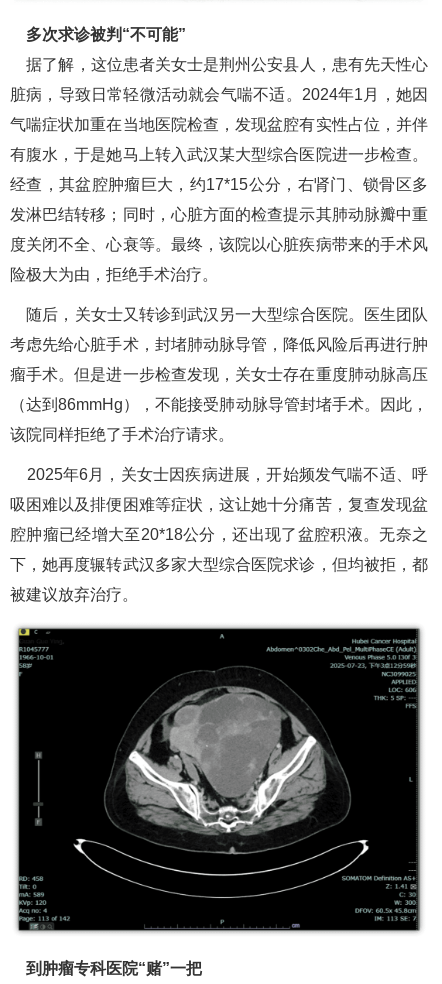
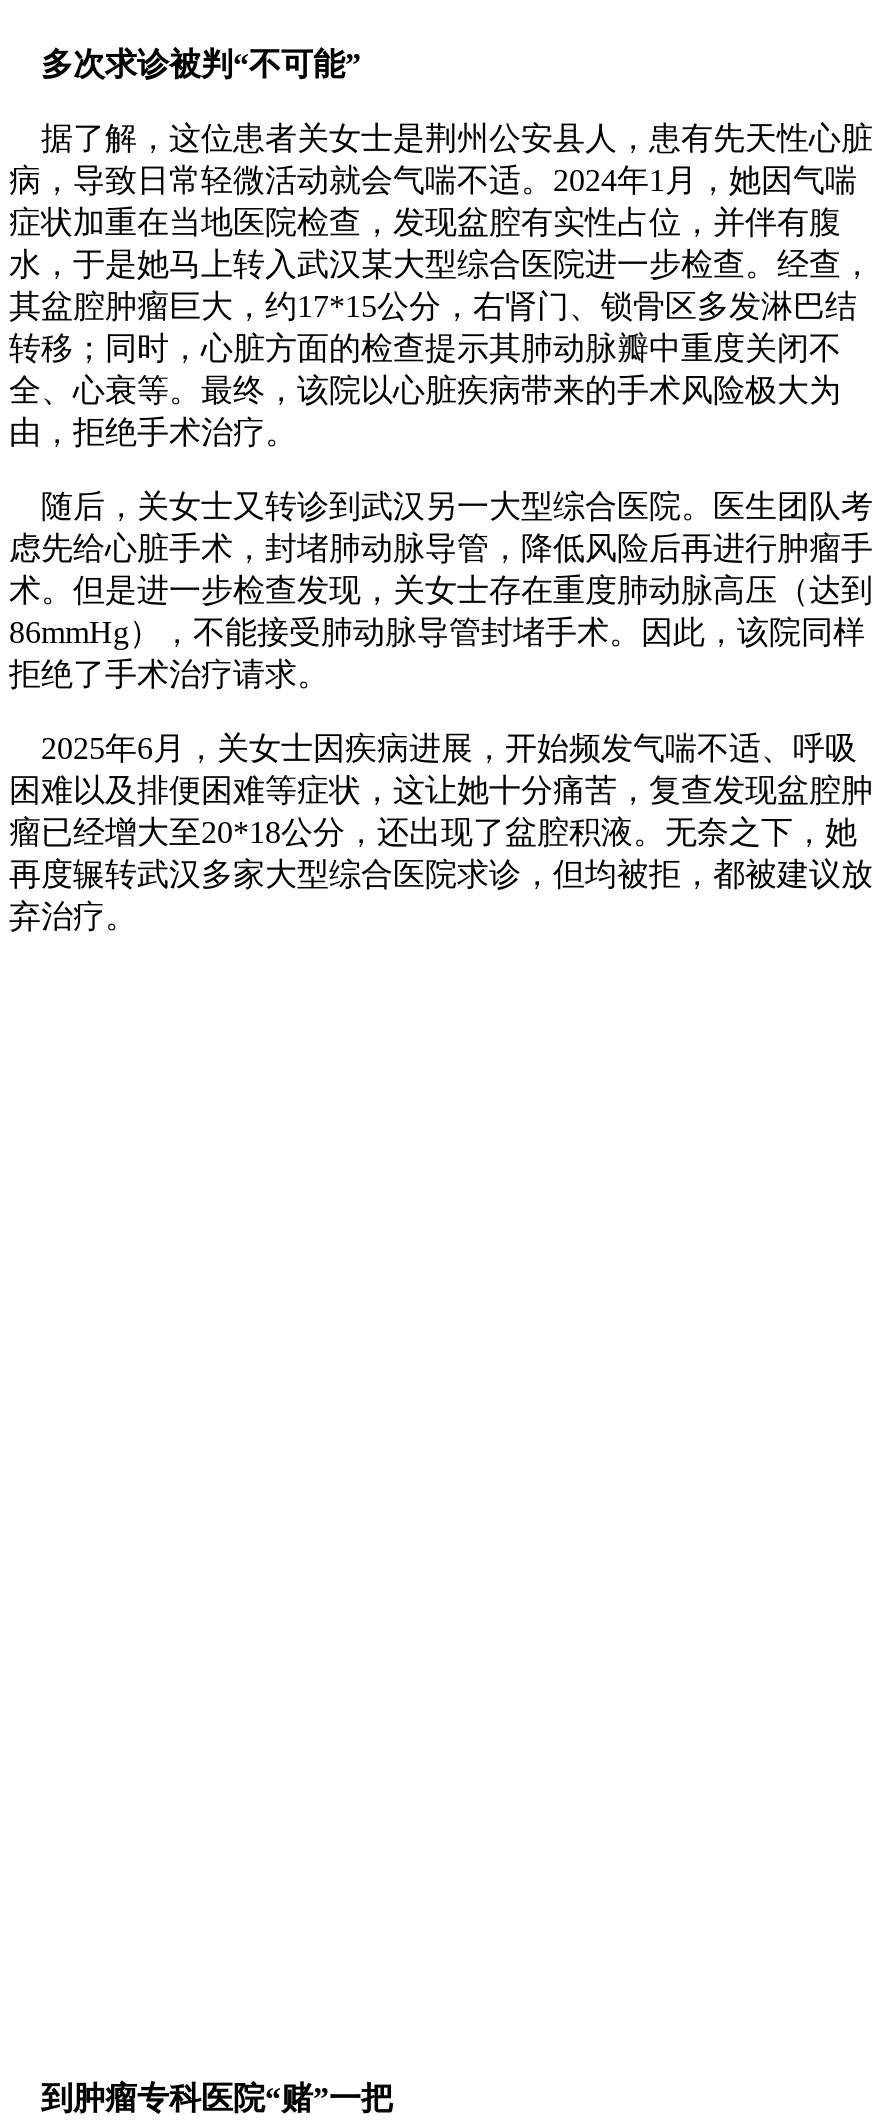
- [image]
